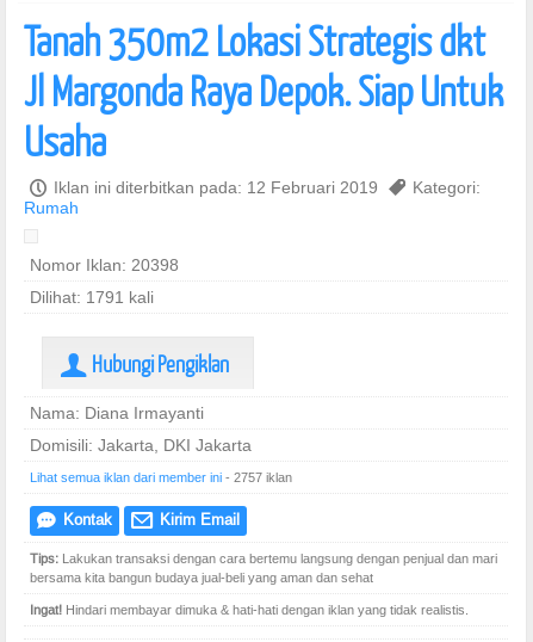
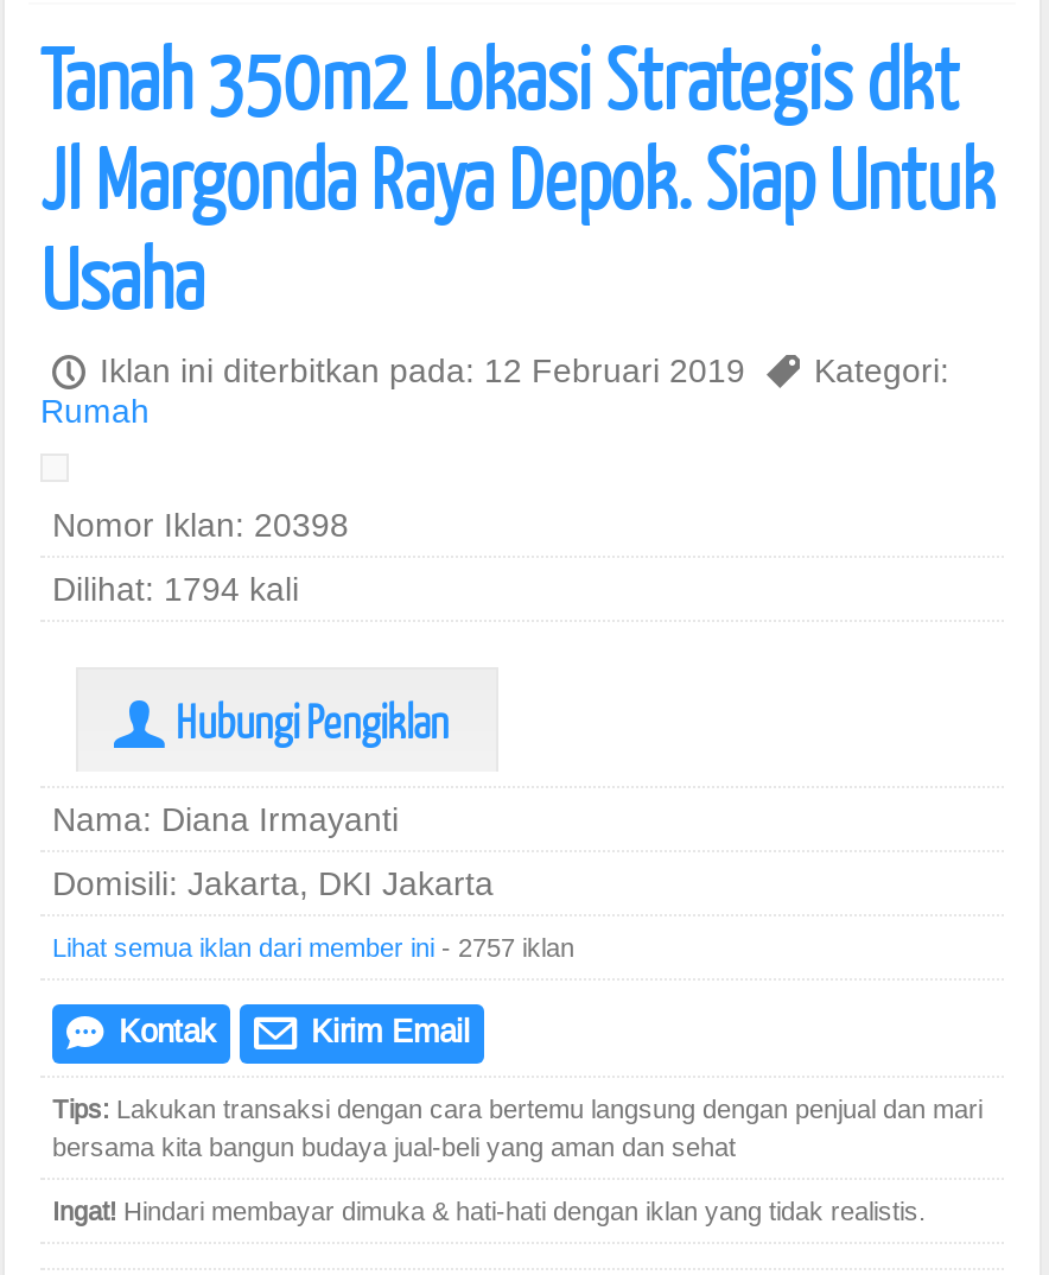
- Dilihat: 1791 kali
+ Dilihat: 1794 kali
